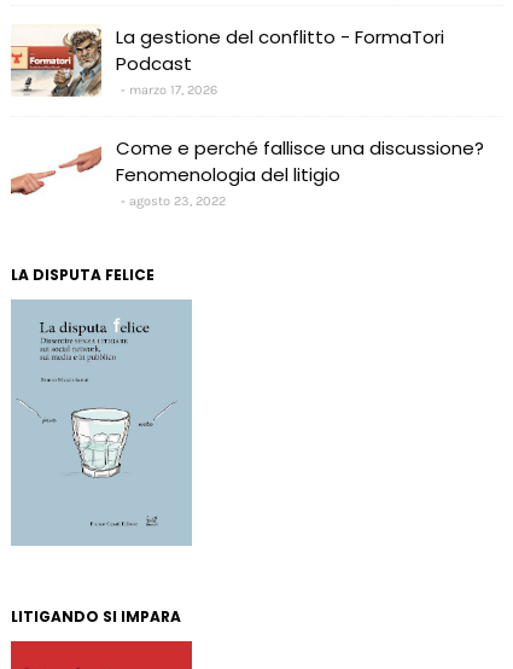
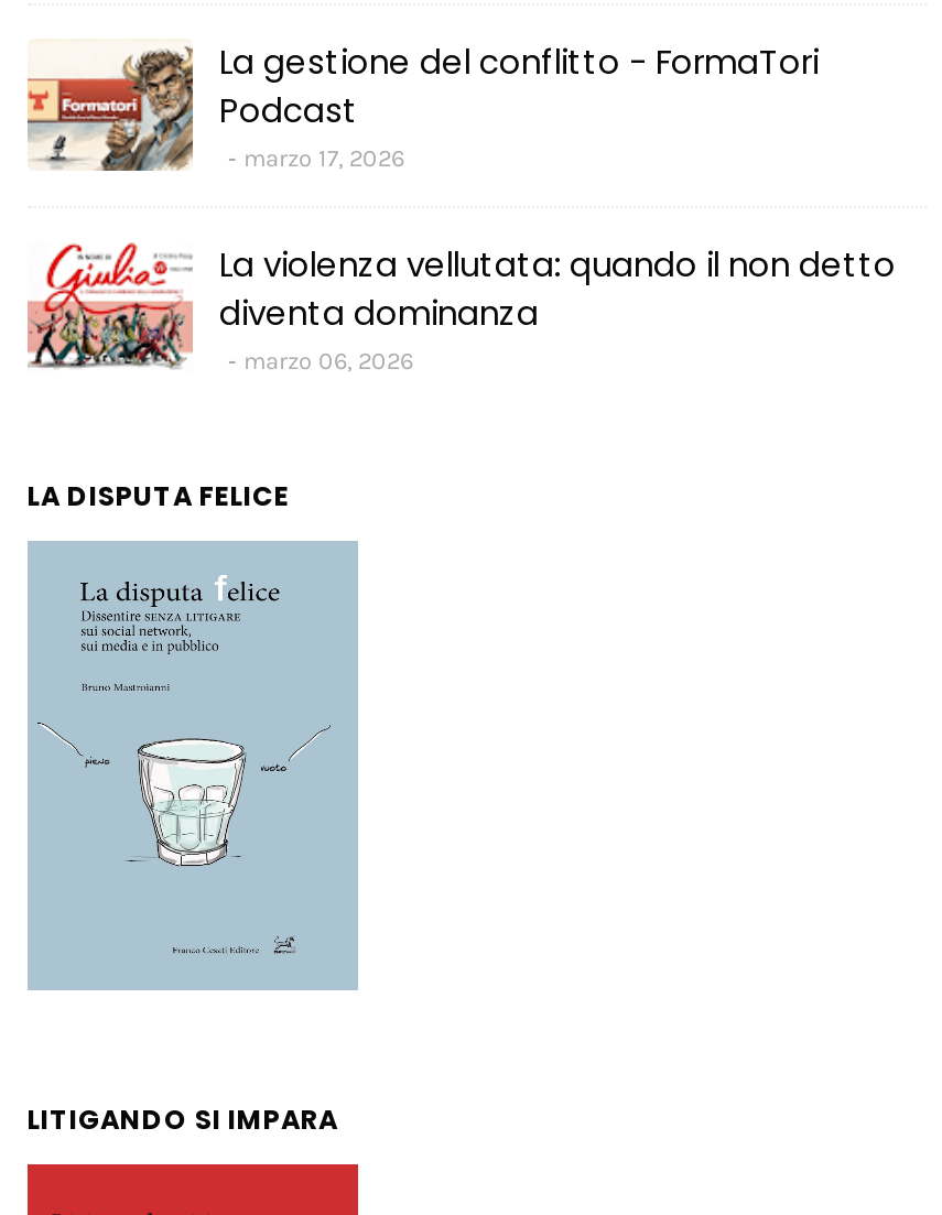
- [image]
- Come e perché fallisce una discussione?
- Fenomenologia del litigio
- agosto 23, 2022
+ [image]
+ La violenza vellutata: quando il non detto
+ diventa dominanza
+ marzo 06, 2026
